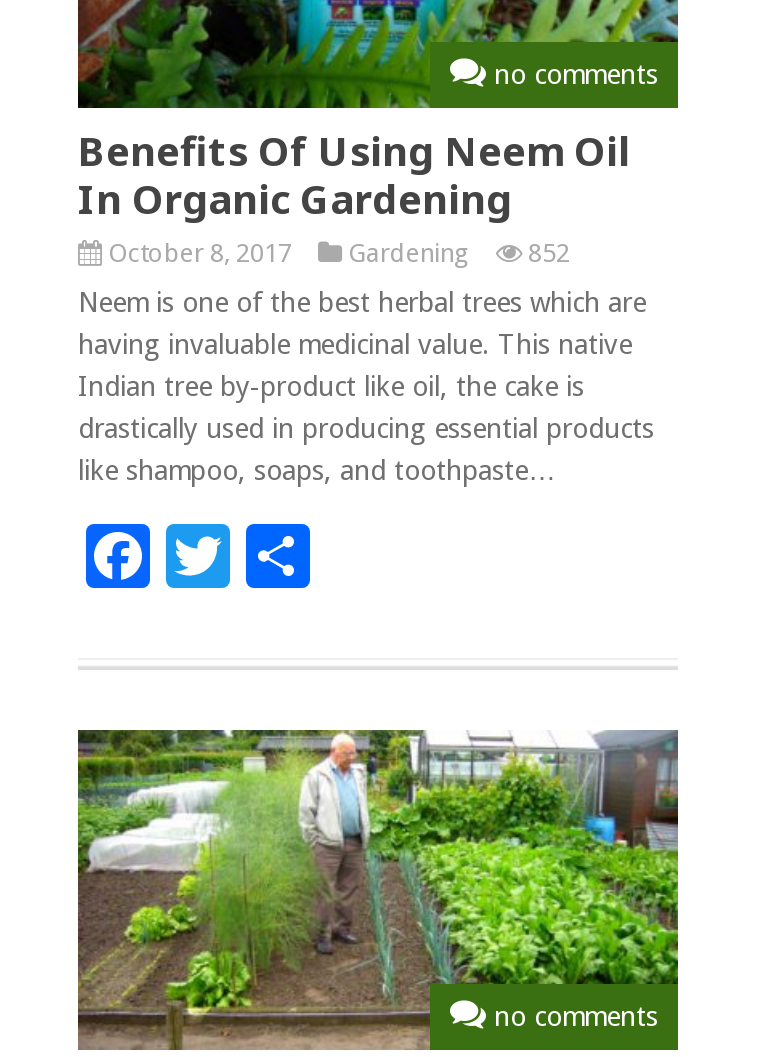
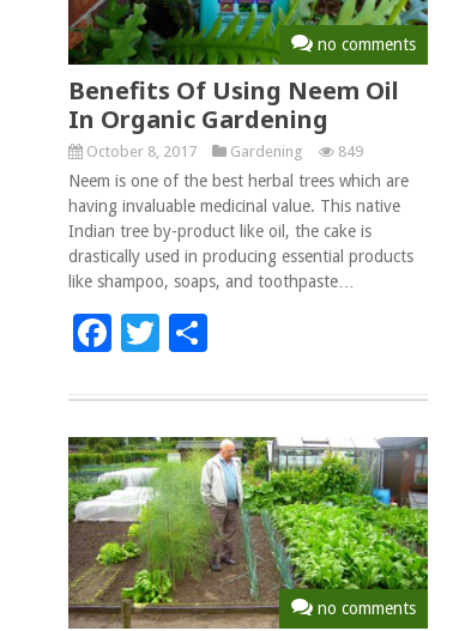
- October 8, 2017 Gardening 852
+ October 8, 2017 Gardening 849
